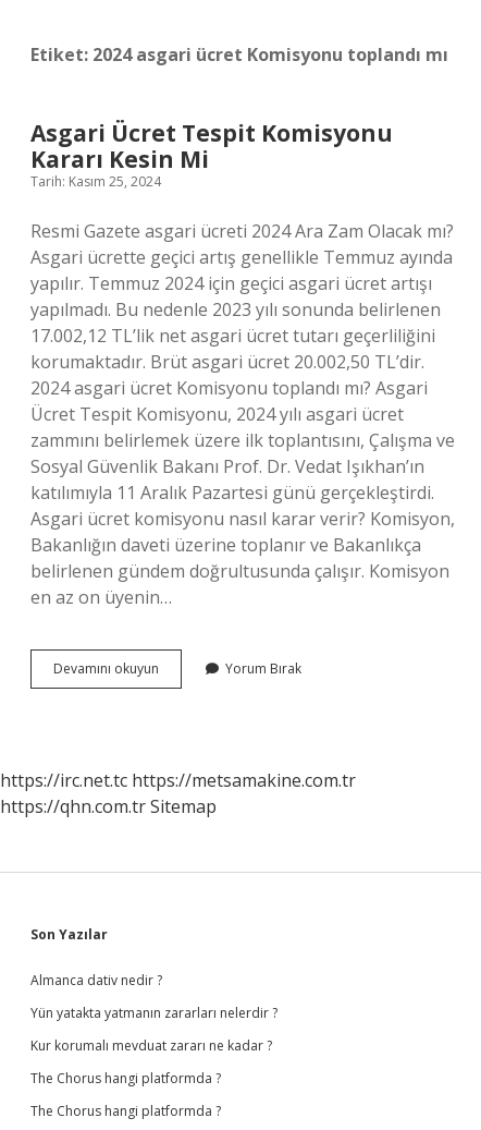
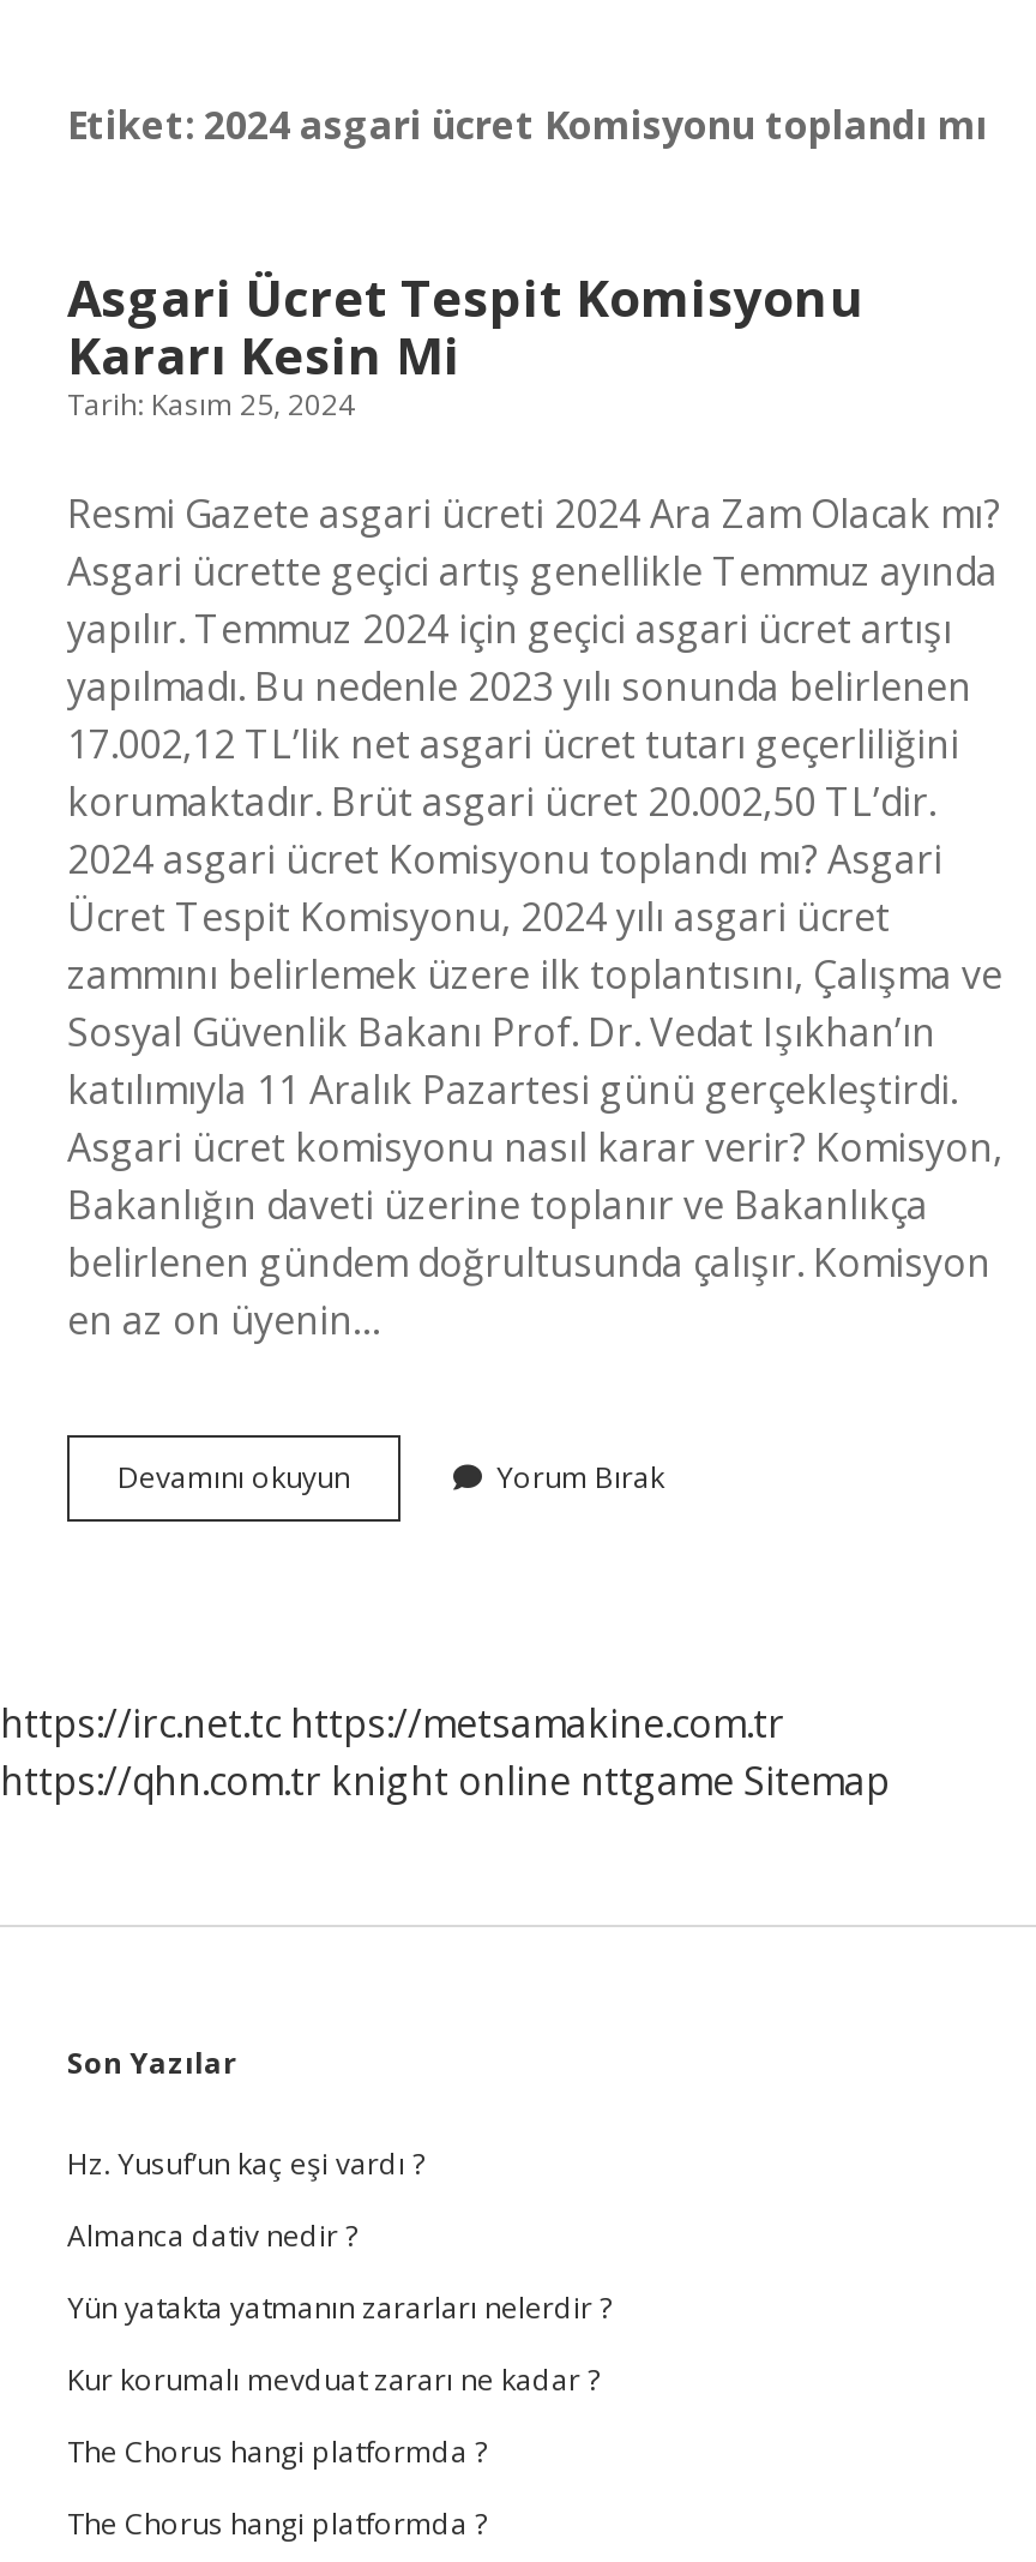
- https://qhn.com.tr Sitemap
+ https://qhn.com.tr knight online nttgame Sitemap

+ Hz. Yusuf’un kaç eşi vardı ?
